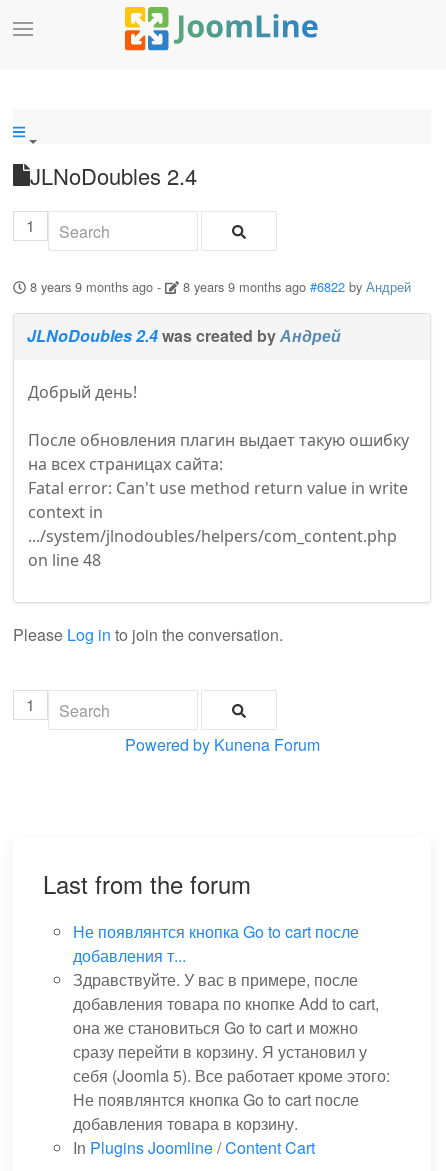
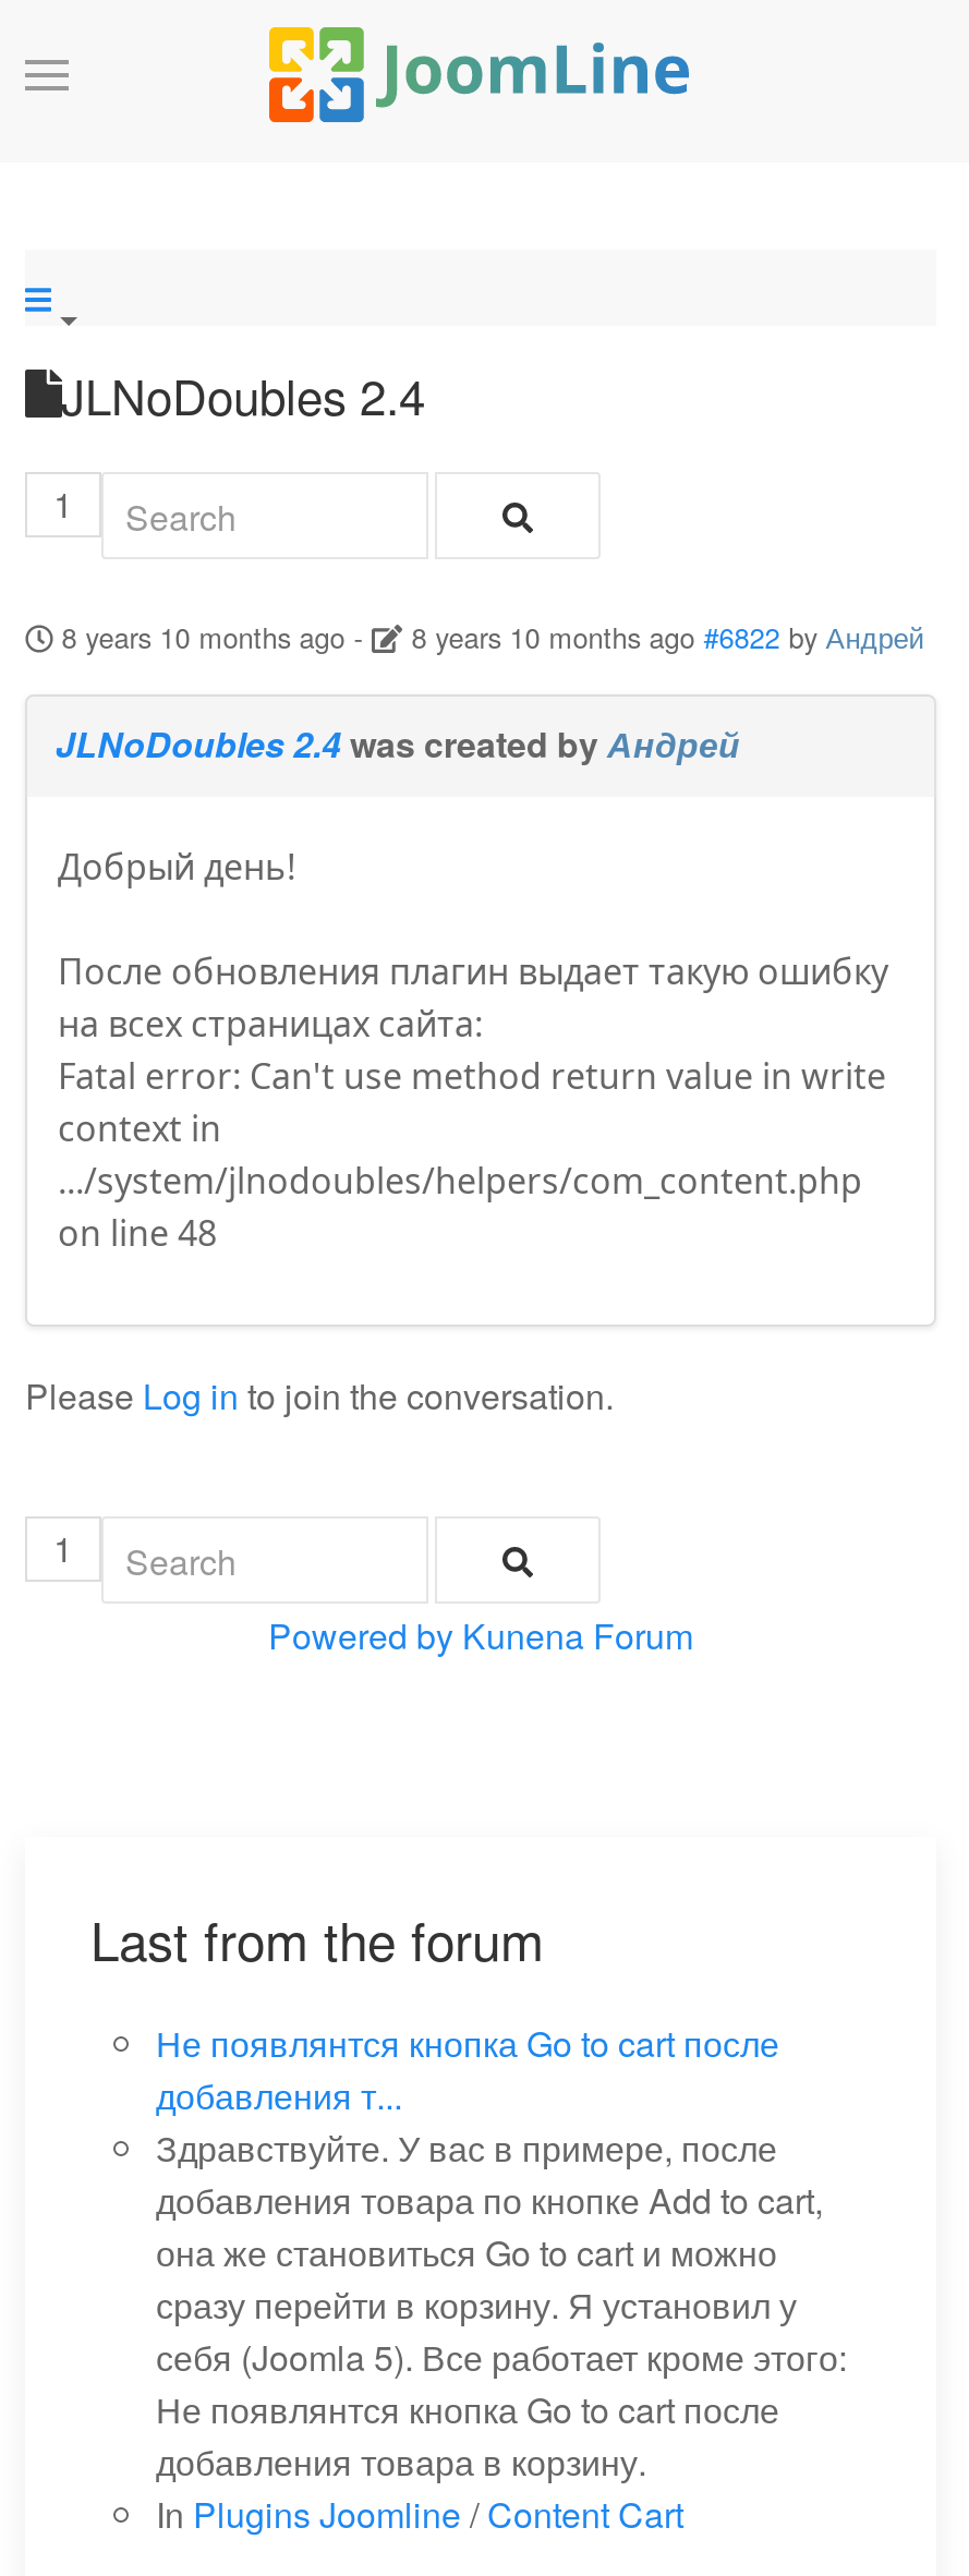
- 8 years 9 months ago -
+ 8 years 10 months ago -

- 8 years 9 months ago #6822 by Андрей
+ 8 years 10 months ago #6822 by Андрей
